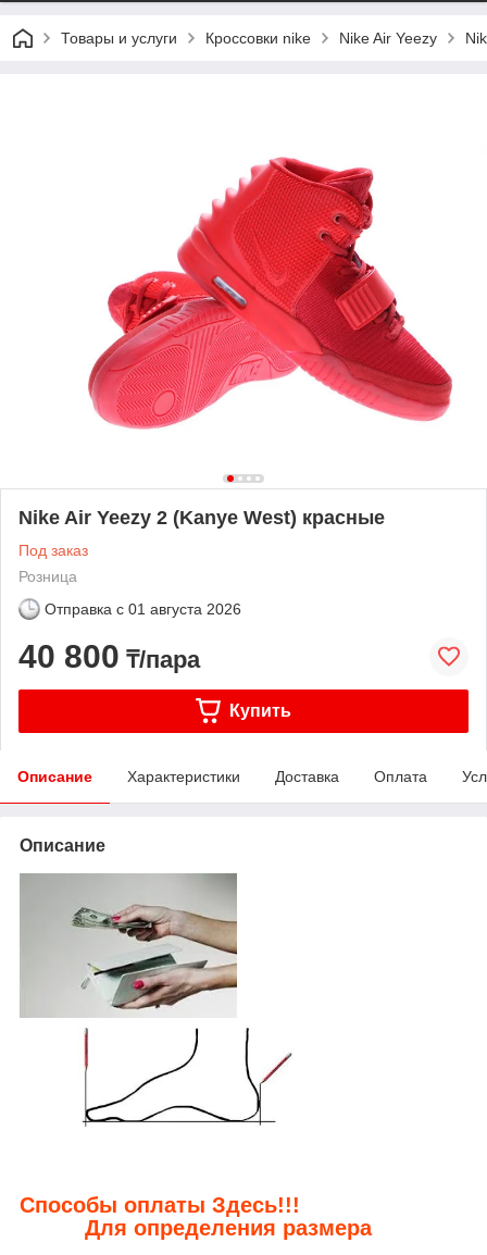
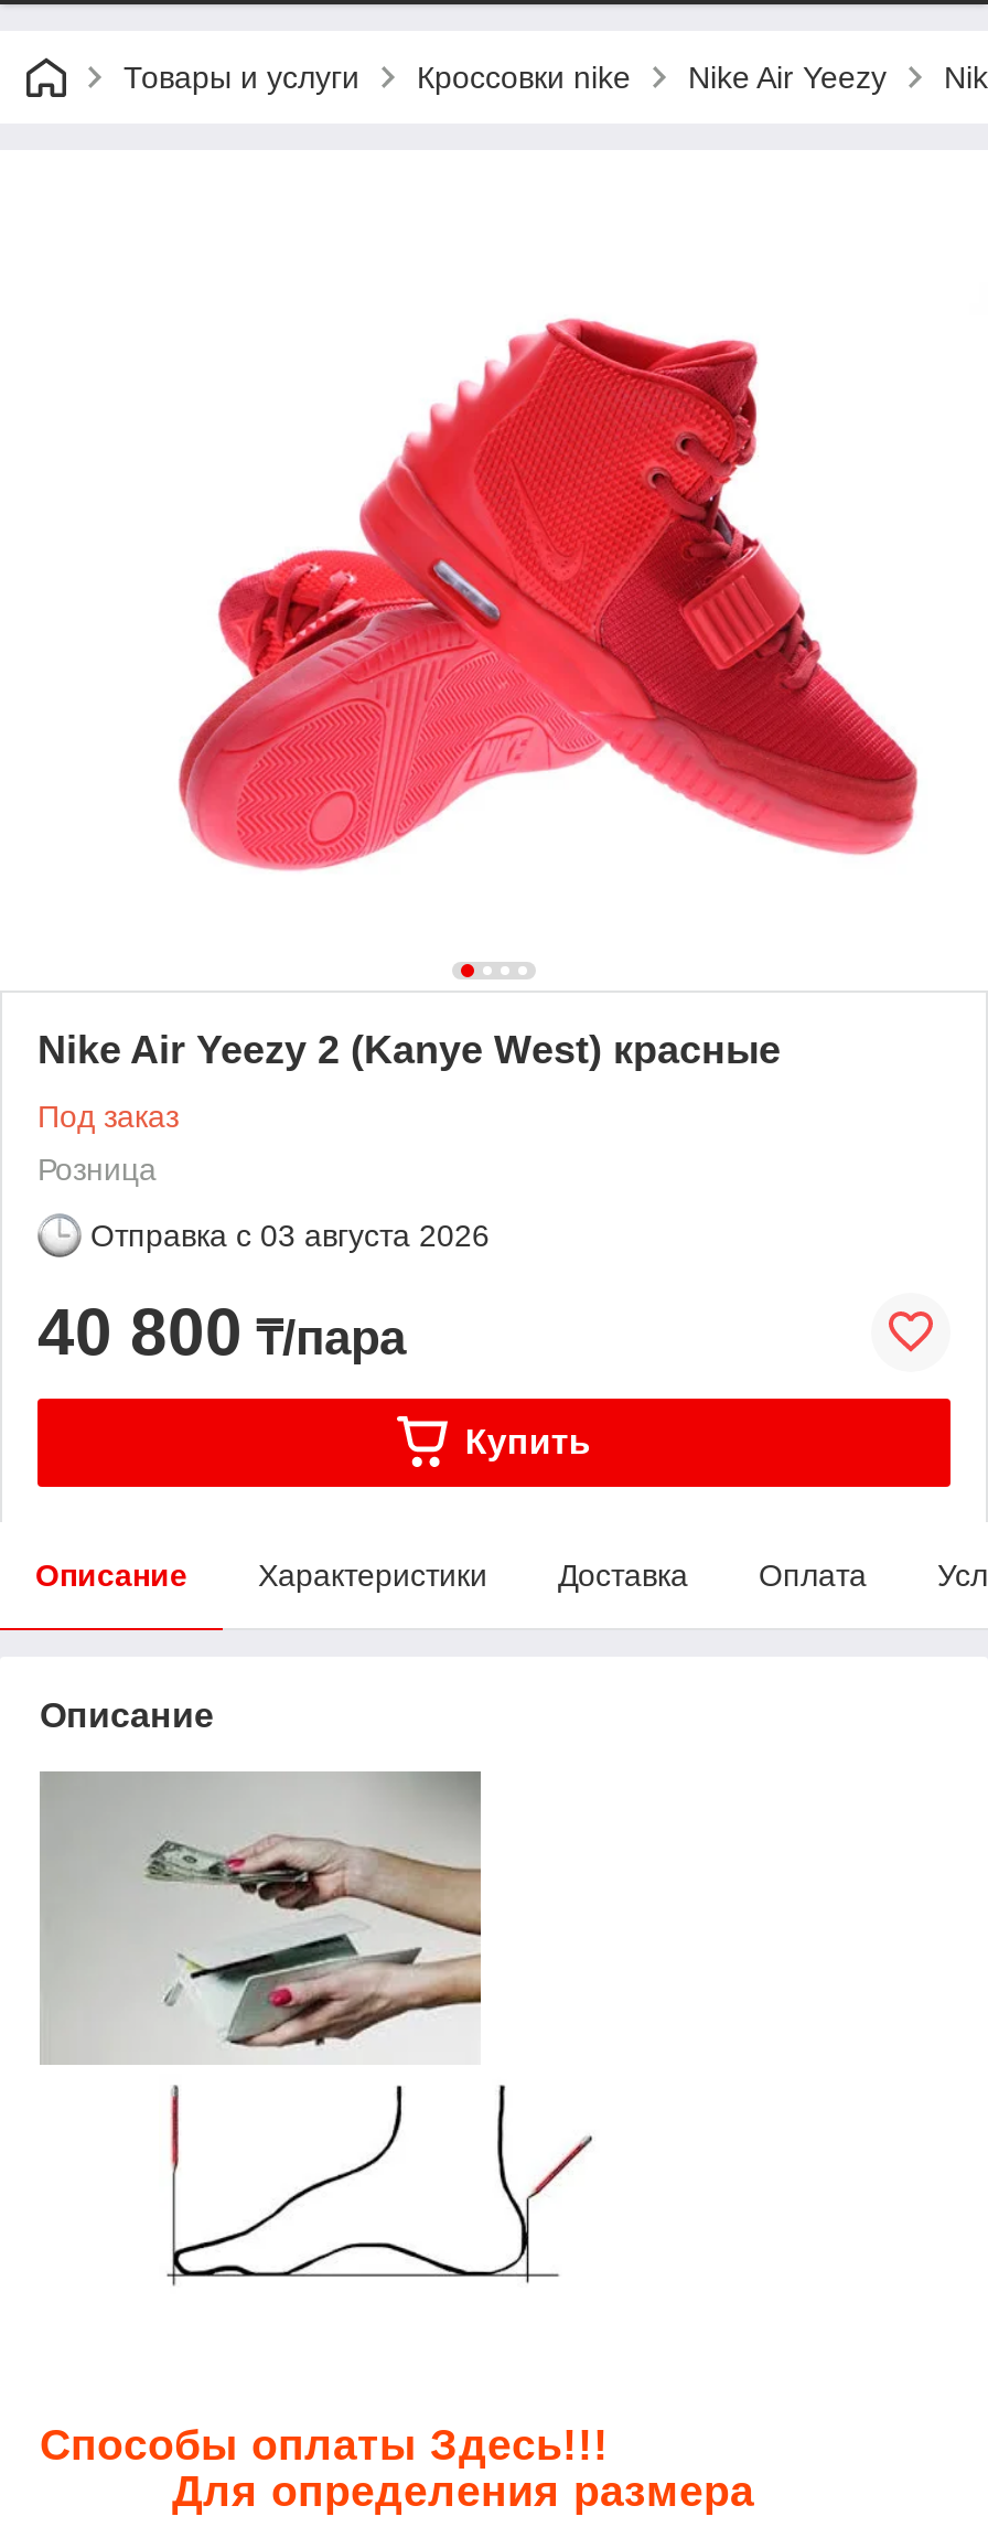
- Отправка с 01 августа 2026
+ Отправка с 03 августа 2026
